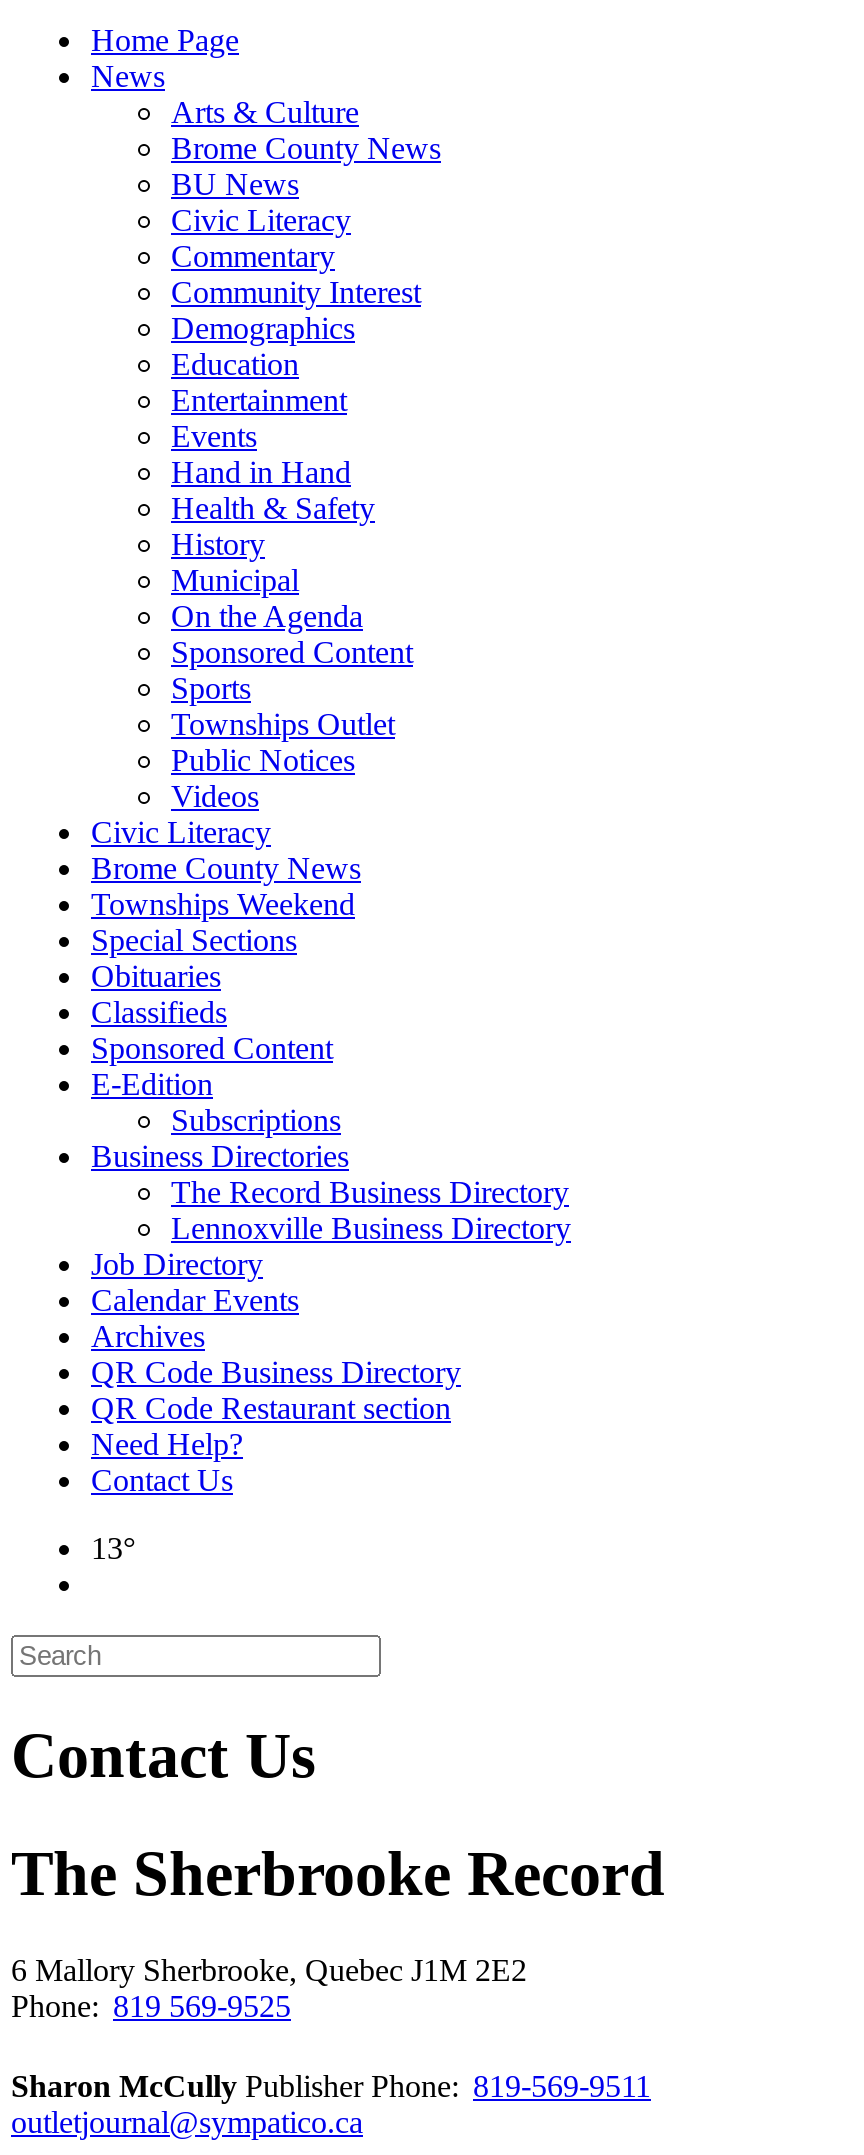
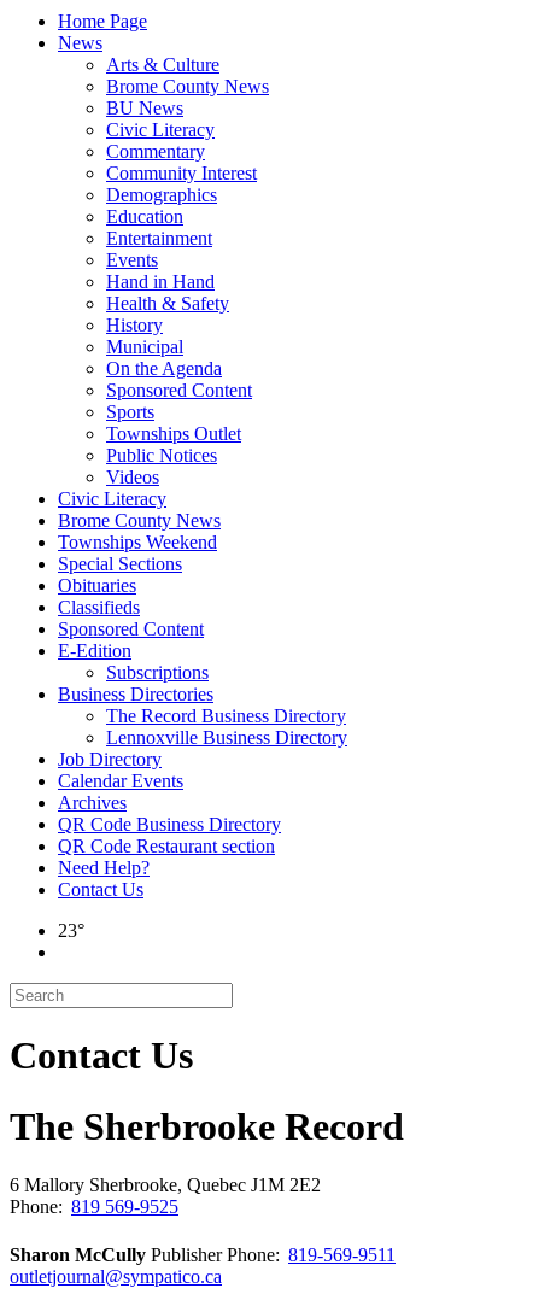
- 13°
+ 23°
